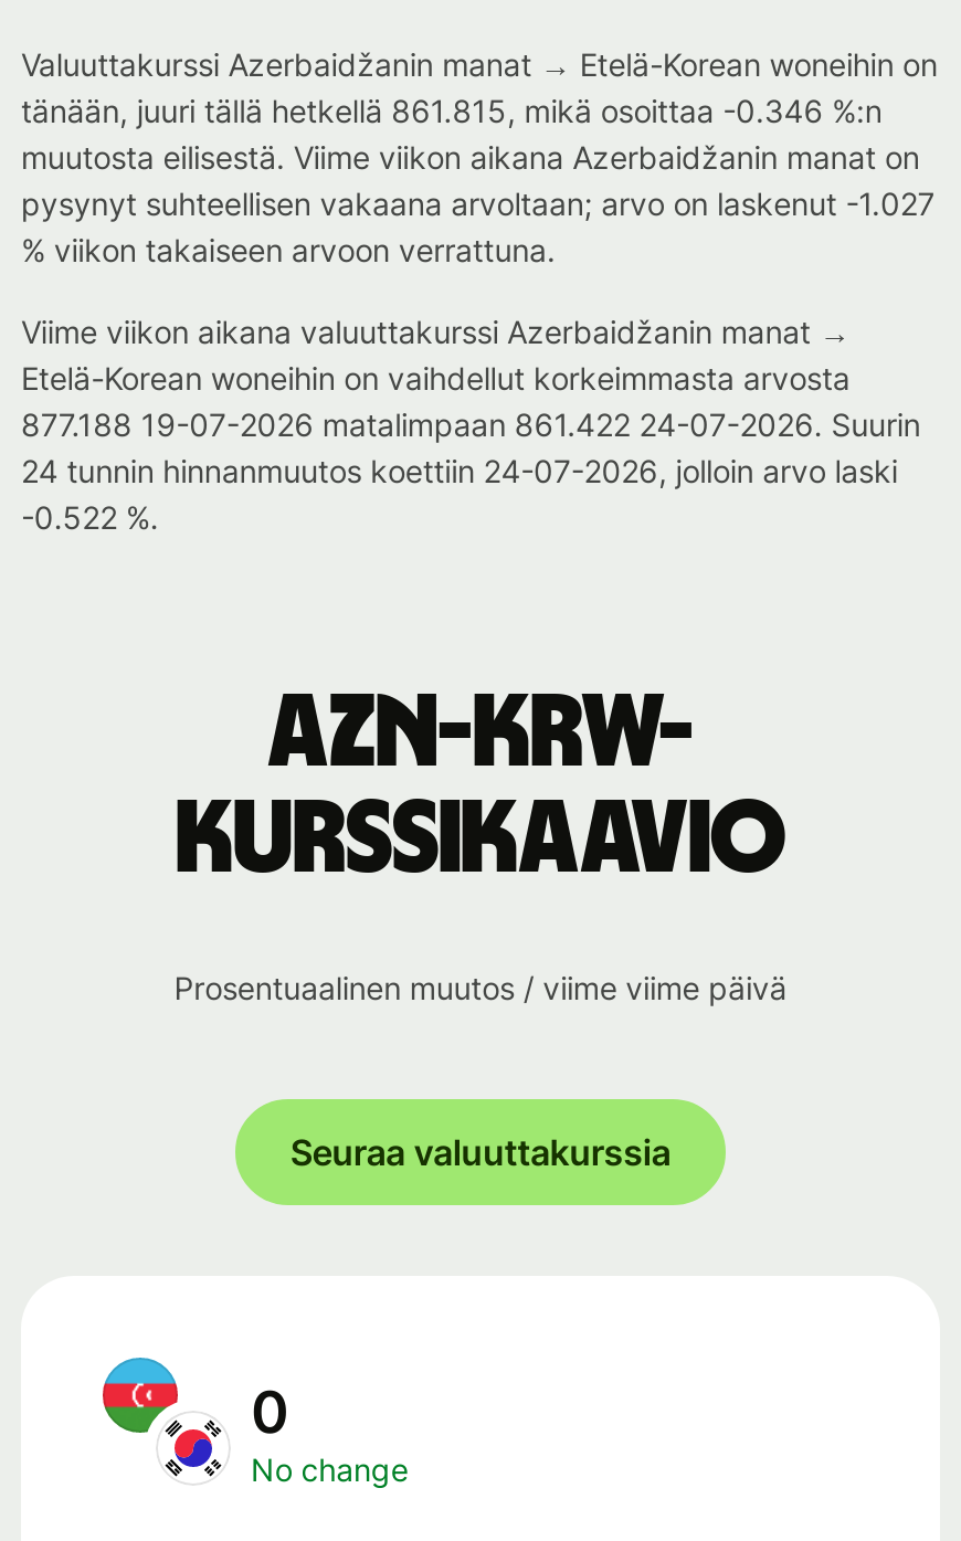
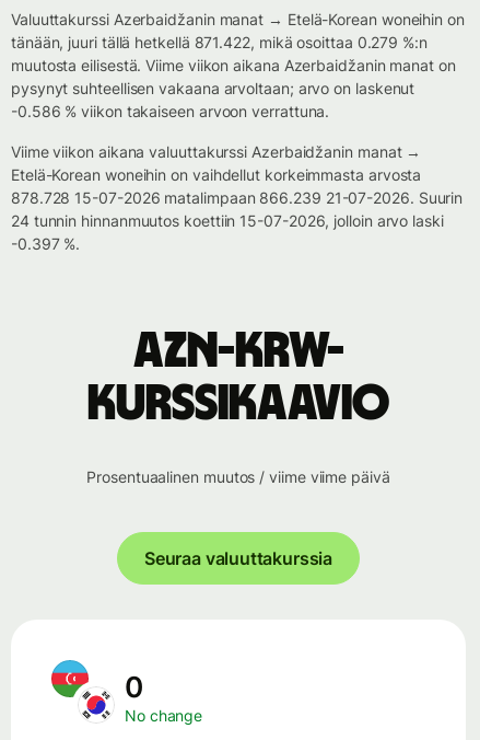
- tänään, juuri tällä hetkellä 861.815, mikä osoittaa -0.346 %:n
+ tänään, juuri tällä hetkellä 871.422, mikä osoittaa 0.279 %:n

- pysynyt suhteellisen vakaana arvoltaan; arvo on laskenut -1.027
- % viikon takaiseen arvoon verrattuna.
+ pysynyt suhteellisen vakaana arvoltaan; arvo on laskenut
+ -0.586 % viikon takaiseen arvoon verrattuna.

- 877.188 19-07-2026 matalimpaan 861.422 24-07-2026. Suurin
+ 878.728 15-07-2026 matalimpaan 866.239 21-07-2026. Suurin

- 24 tunnin hinnanmuutos koettiin 24-07-2026, jolloin arvo laski
+ 24 tunnin hinnanmuutos koettiin 15-07-2026, jolloin arvo laski

- -0.522 %.
+ -0.397 %.
